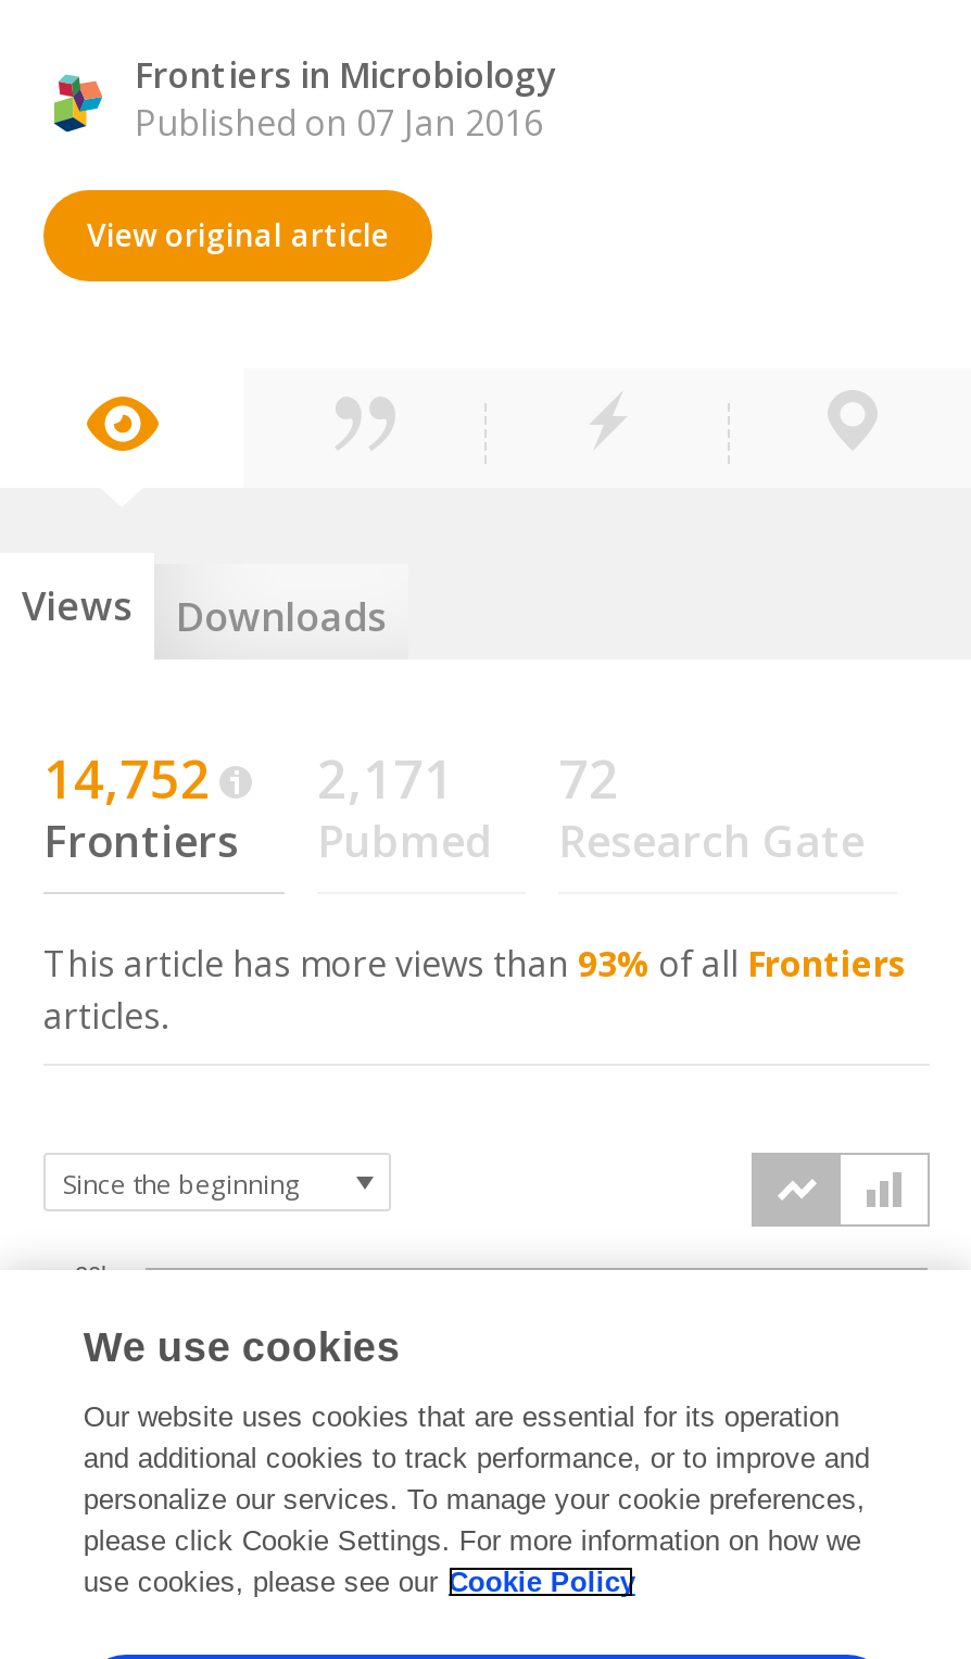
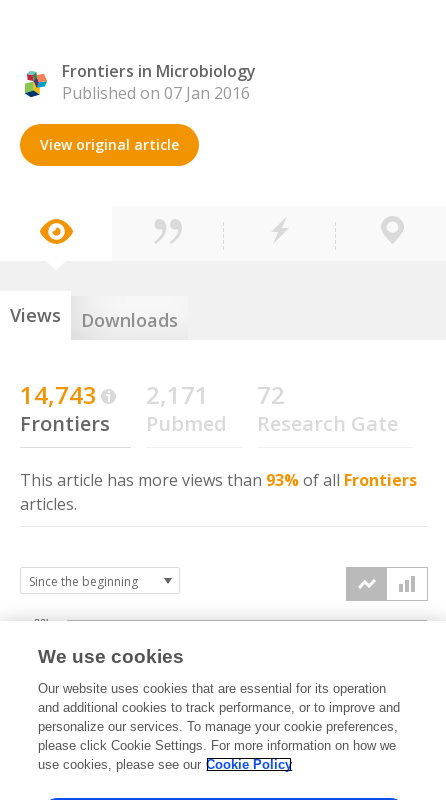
- 14,752
+ 14,743
